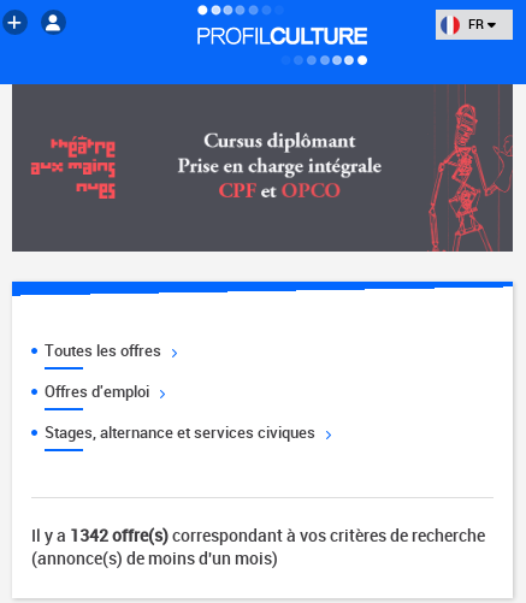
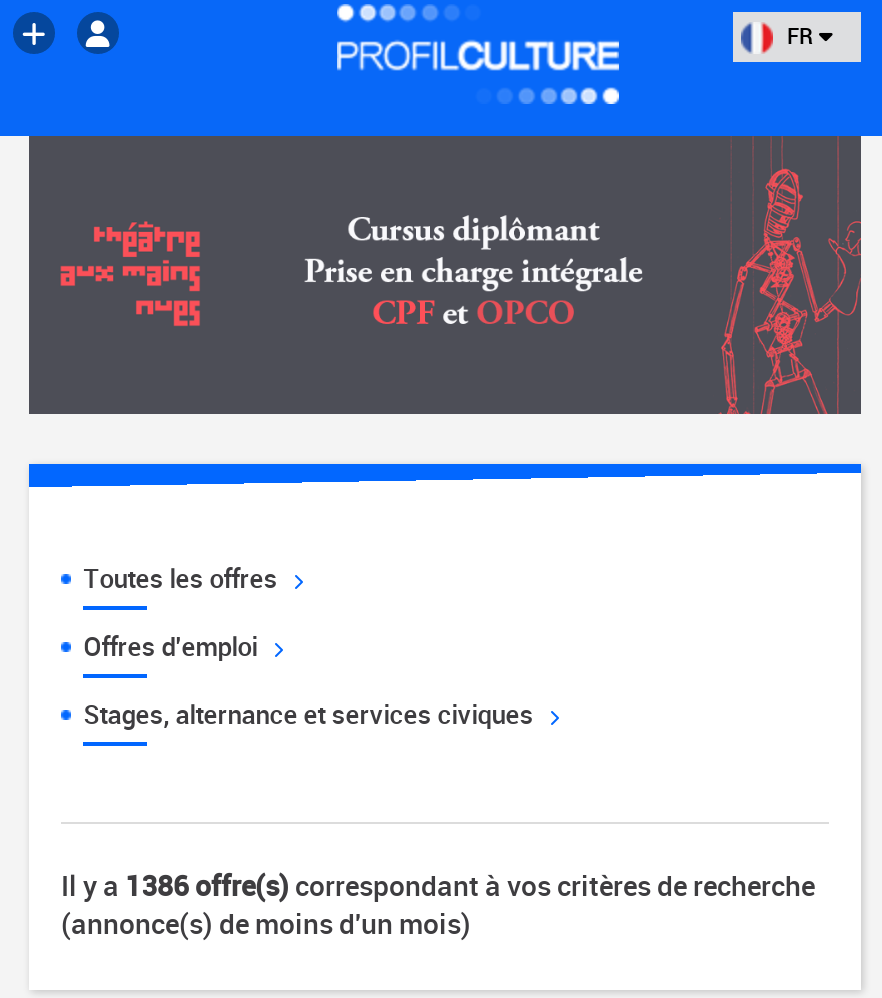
- Il y a 1342 offre(s) correspondant à vos critères de recherche
+ Il y a 1386 offre(s) correspondant à vos critères de recherche
